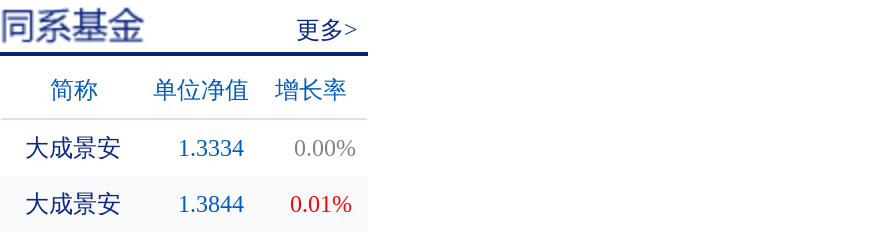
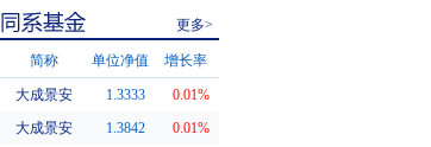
- 1.3334
+ 1.3333

- 0.00%
+ 0.01%

- 1.3844 0.01%
+ 1.3842 0.01%
